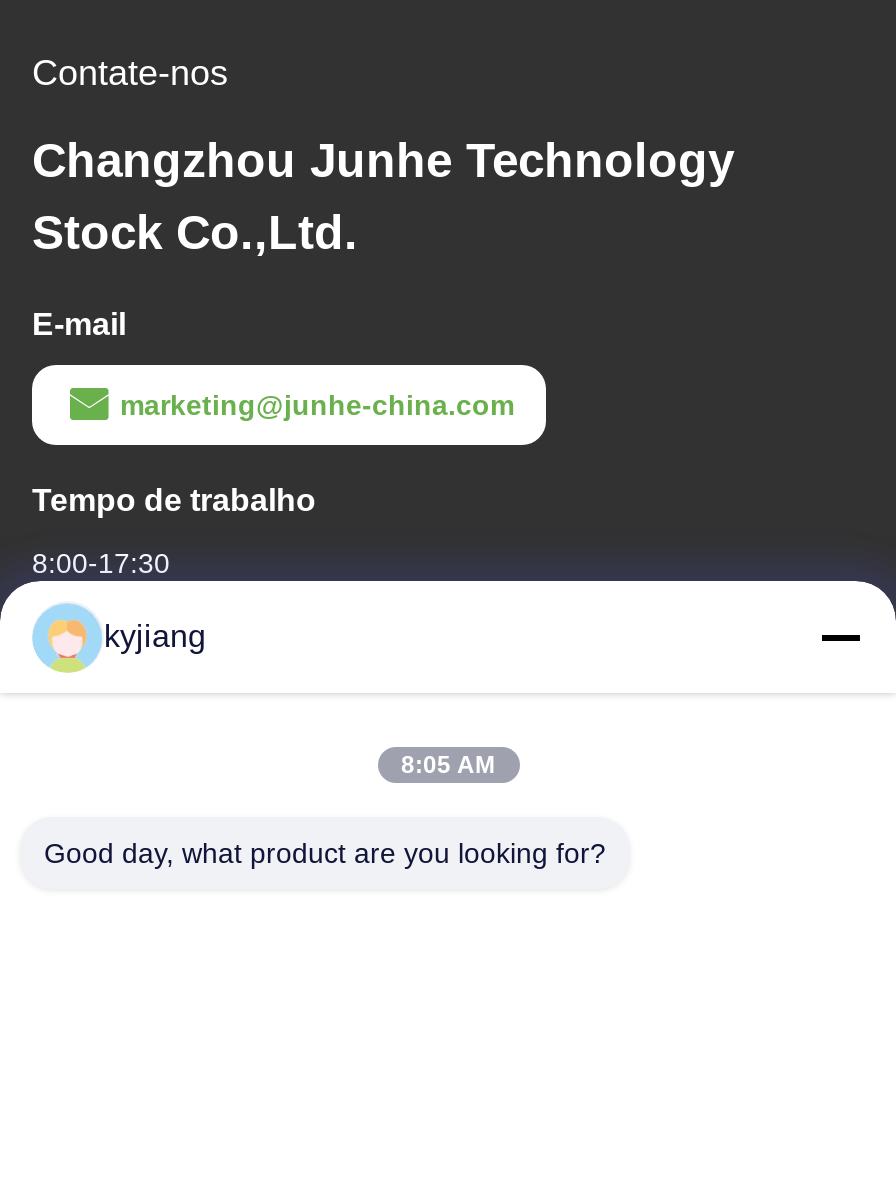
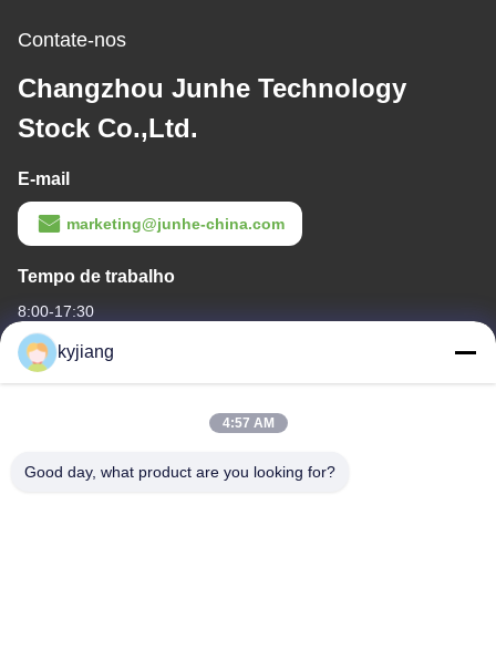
- 8:05 AM
+ 4:57 AM
